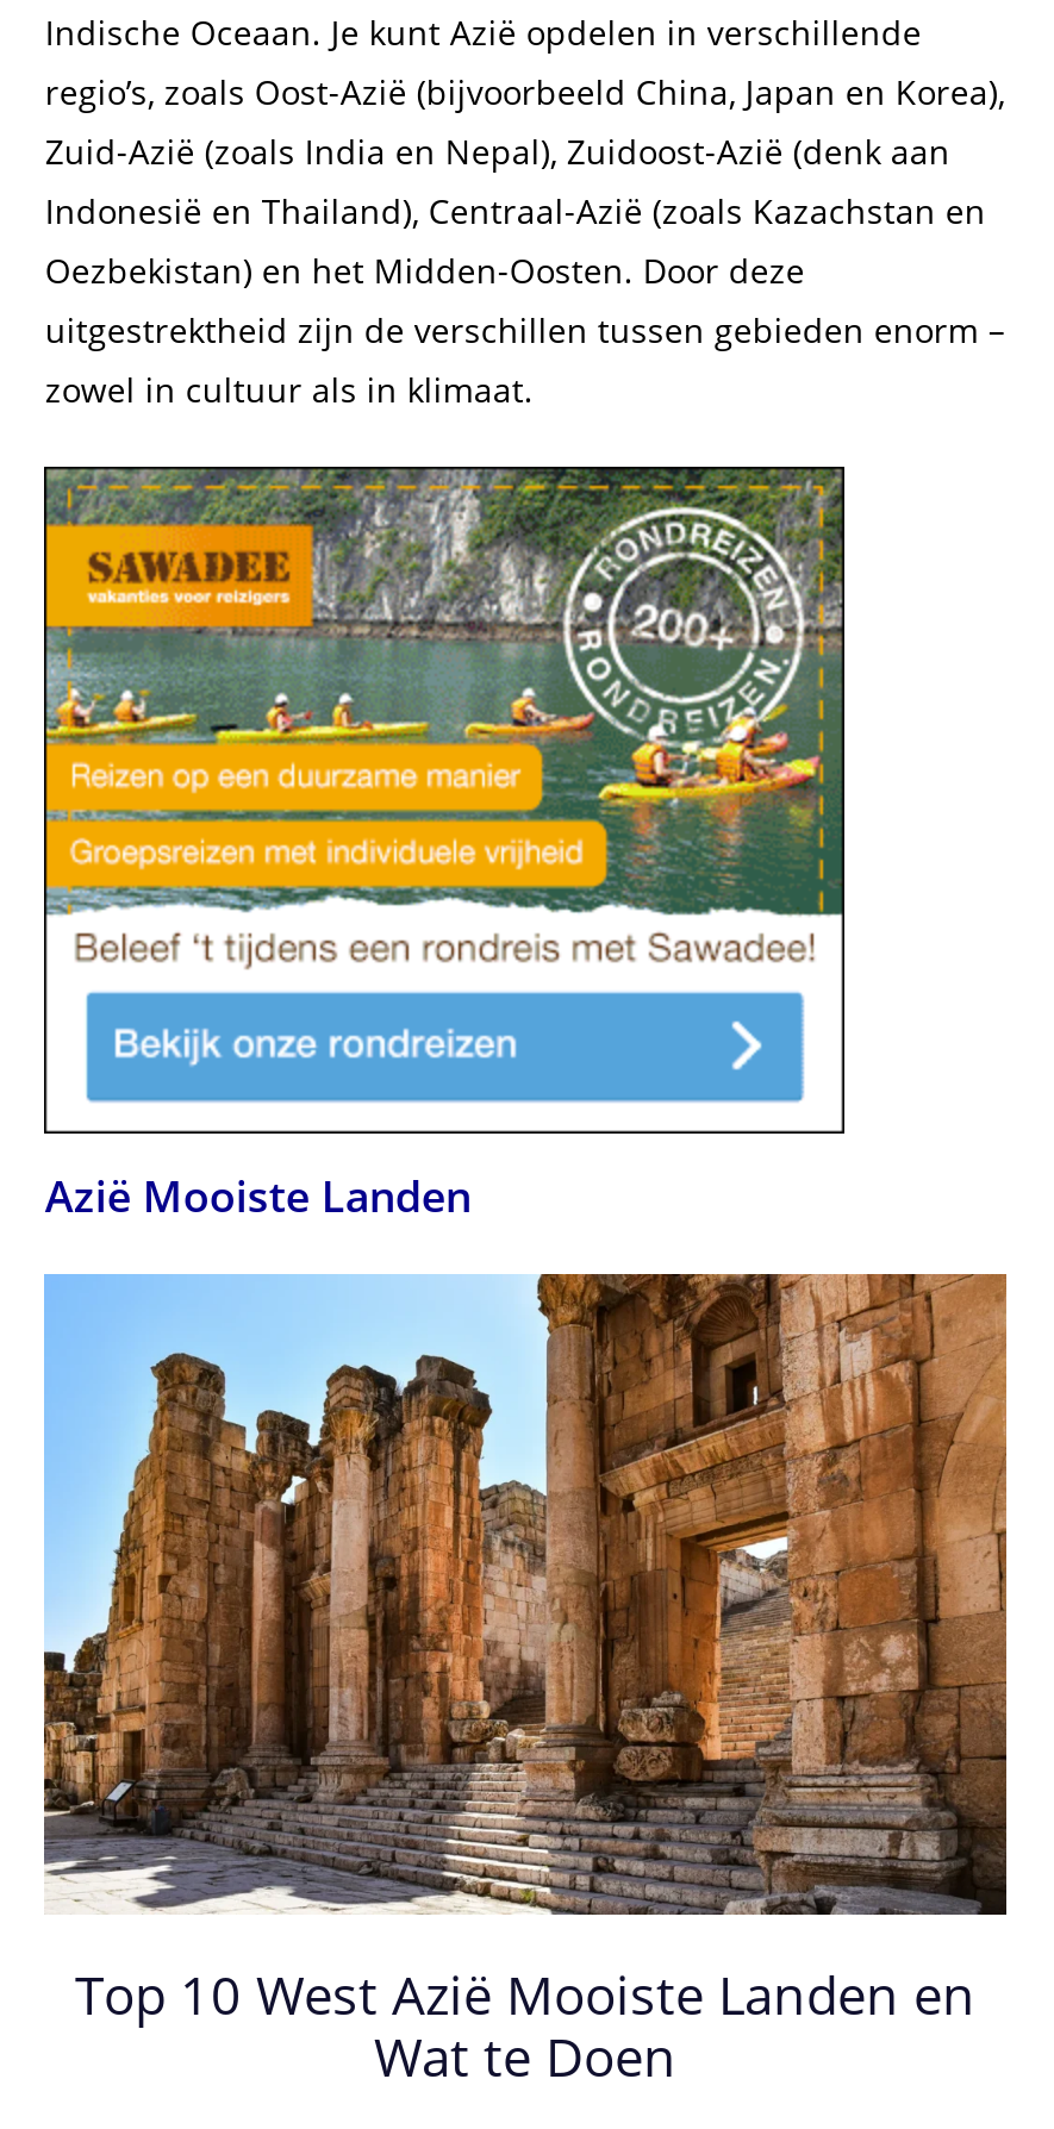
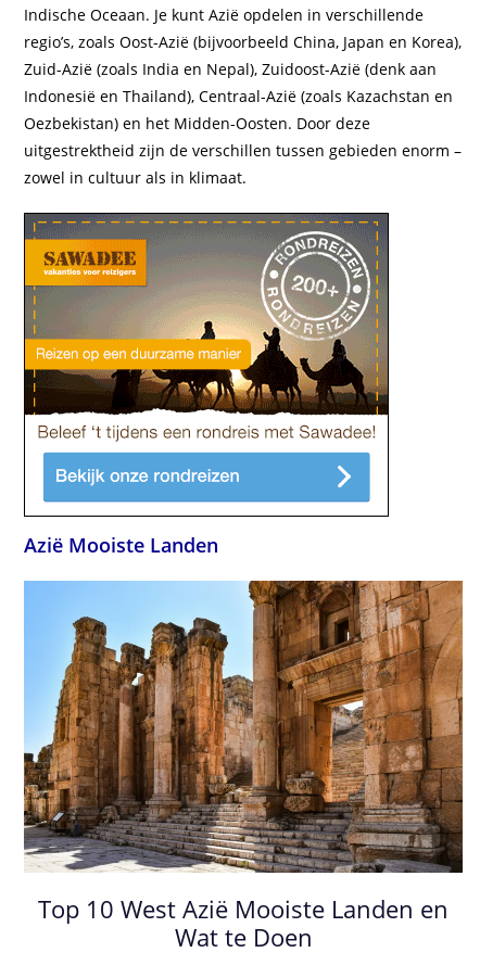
- [image]
+ [image]
